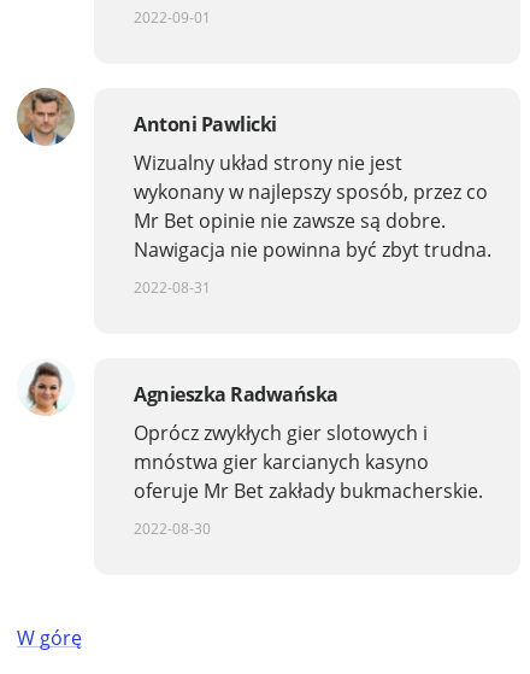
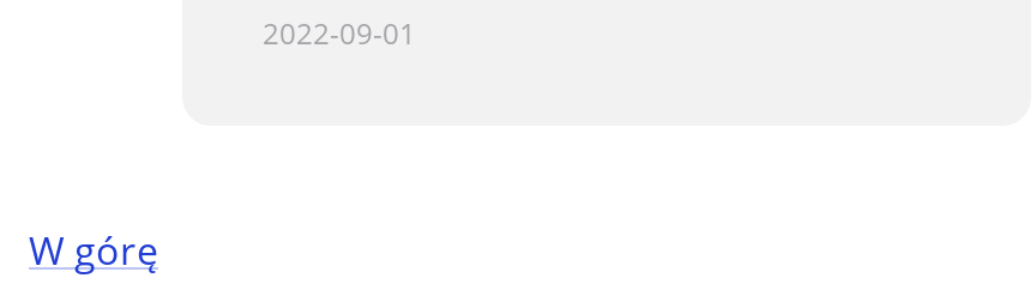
- [image]

- Antoni Pawlicki
- Wizualny układ strony nie jest
- wykonany w najlepszy sposób, przez co
- Mr Bet opinie nie zawsze są dobre.
- Nawigacja nie powinna być zbyt trudna.
- 2022-08-31

- [image]

- Agnieszka Radwańska
- Oprócz zwykłych gier slotowych i
- mnóstwa gier karcianych kasyno
- oferuje Mr Bet zakłady bukmacherskie.
- 2022-08-30
